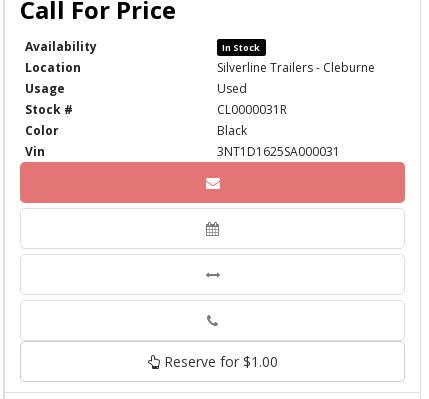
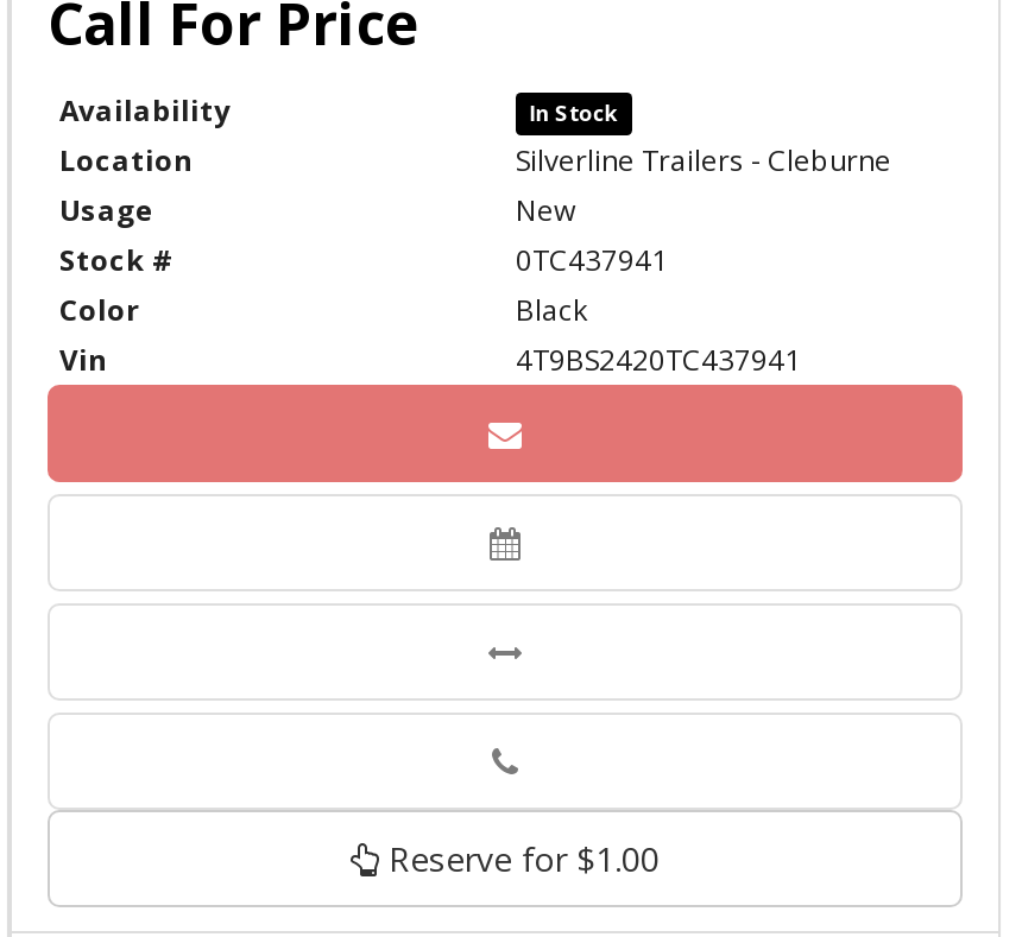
- Used
+ New

- CL0000031R
+ 0TC437941

- 3NT1D1625SA000031
+ 4T9BS2420TC437941
